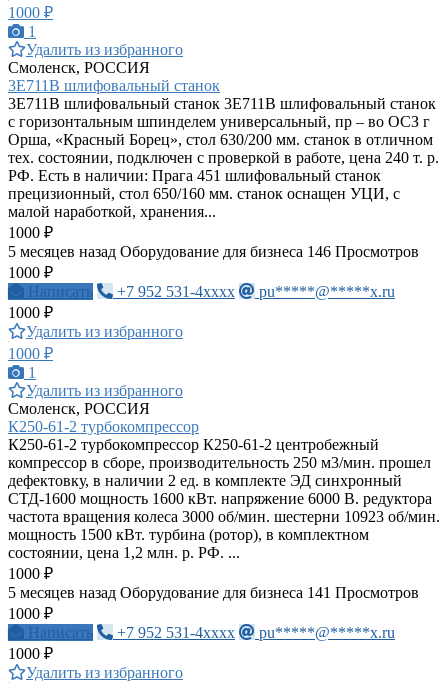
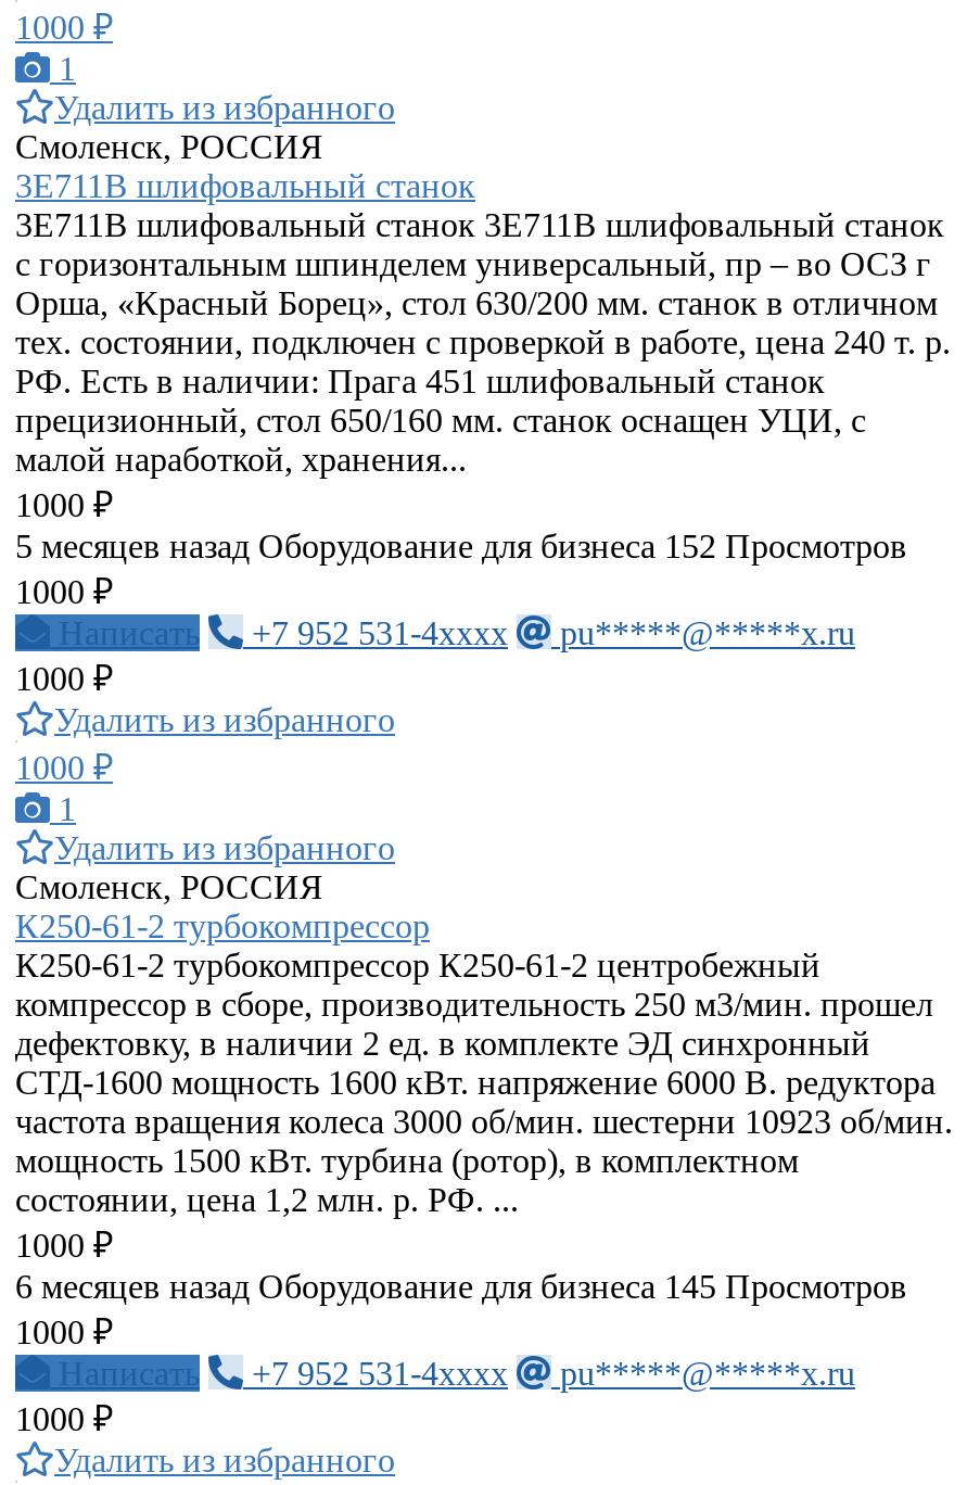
- 5 месяцев назад Оборудование для бизнеса 146 Просмотров
+ 5 месяцев назад Оборудование для бизнеса 152 Просмотров

- 5 месяцев назад Оборудование для бизнеса 141 Просмотров
+ 6 месяцев назад Оборудование для бизнеса 145 Просмотров
